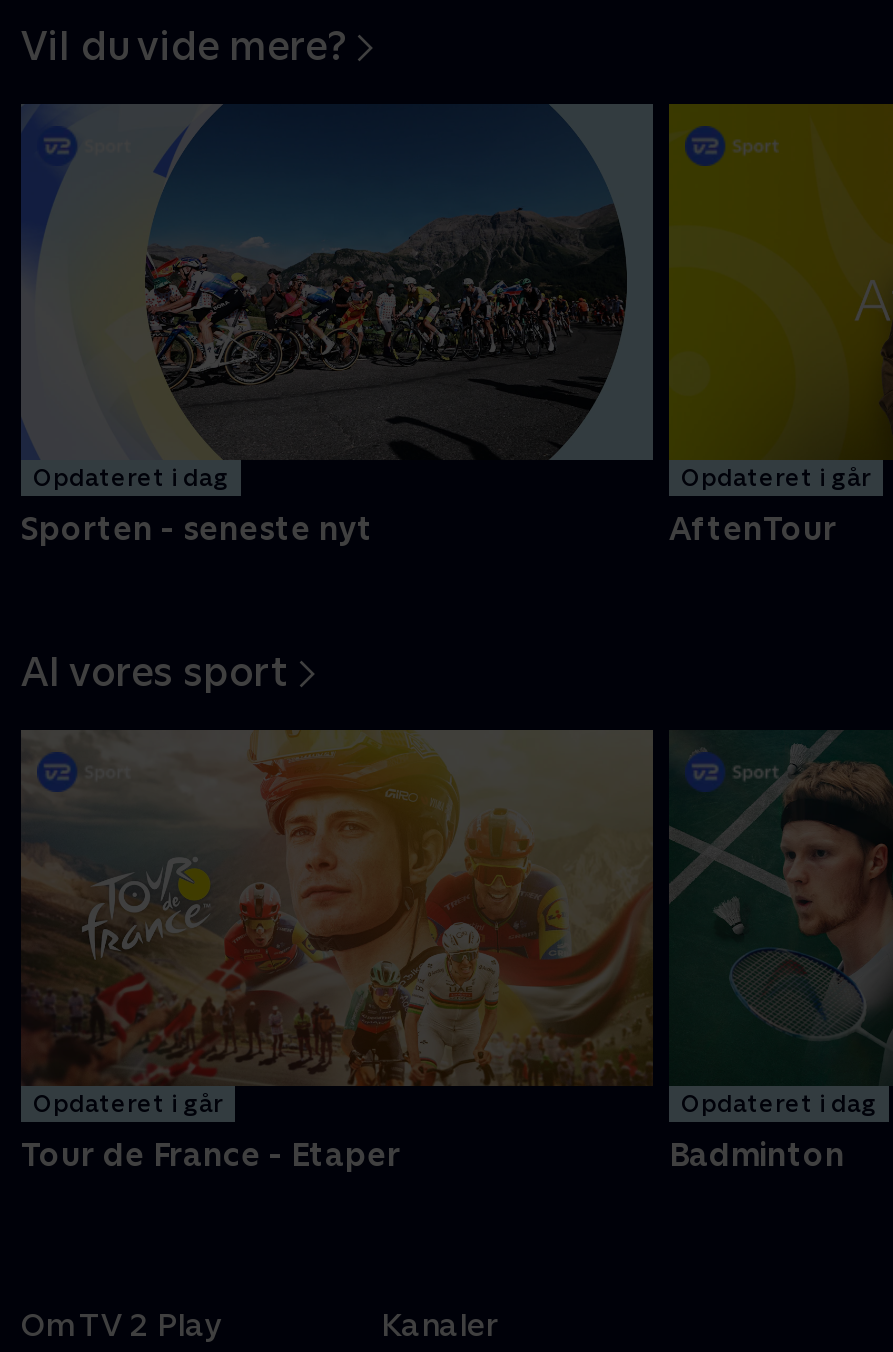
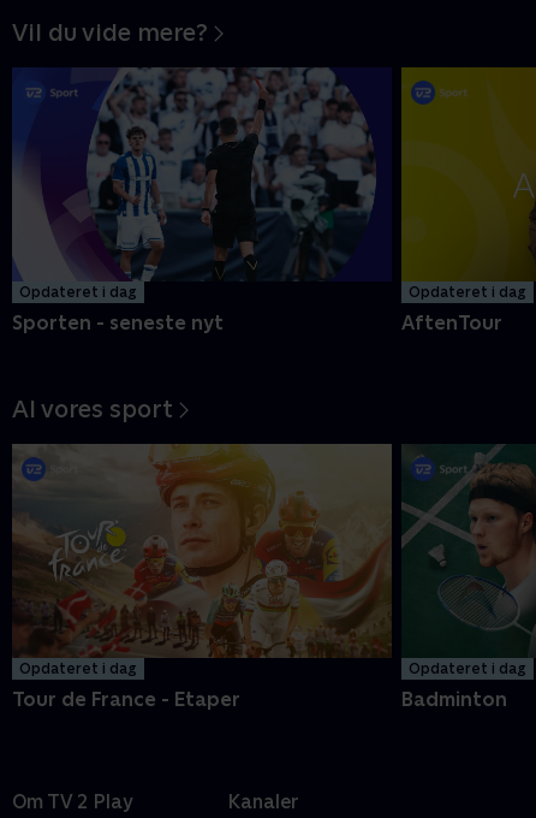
- [image]
- Opdateret i går
+ [image]
+ Opdateret i dag

- Opdateret i går
+ Opdateret i dag
